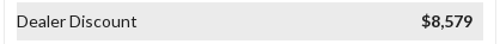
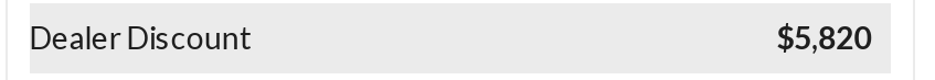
- $8,579
+ $5,820
